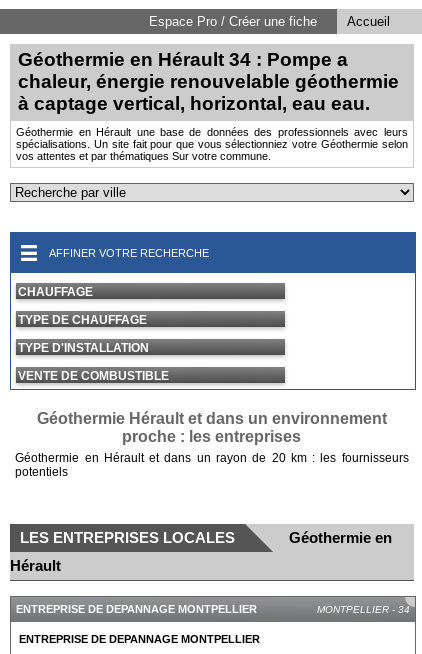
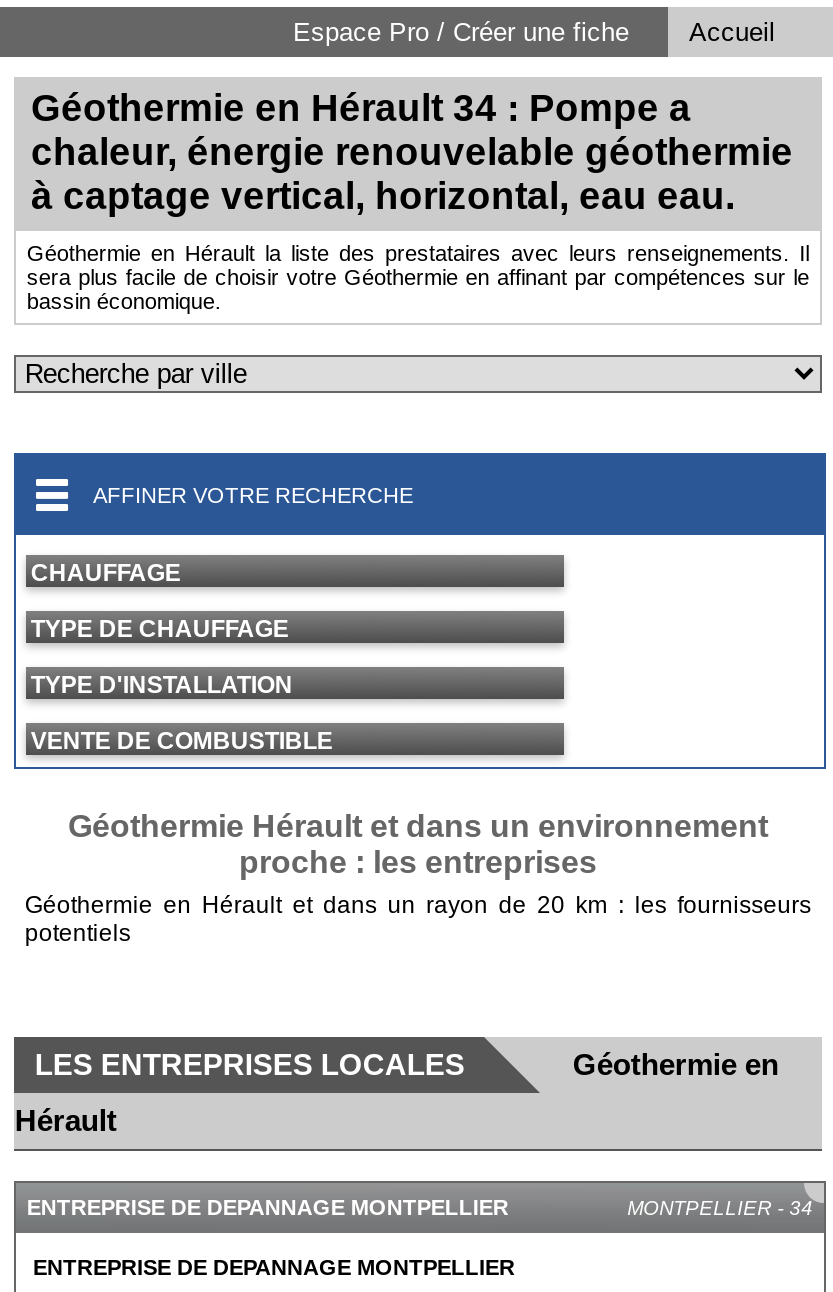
- Géothermie en Hérault une base de données des professionnels avec leurs
- spécialisations. Un site fait pour que vous sélectionniez votre Géothermie selon
- vos attentes et par thématiques Sur votre commune.
+ Géothermie en Hérault la liste des prestataires avec leurs renseignements. Il
+ sera plus facile de choisir votre Géothermie en affinant par compétences sur le
+ bassin économique.
